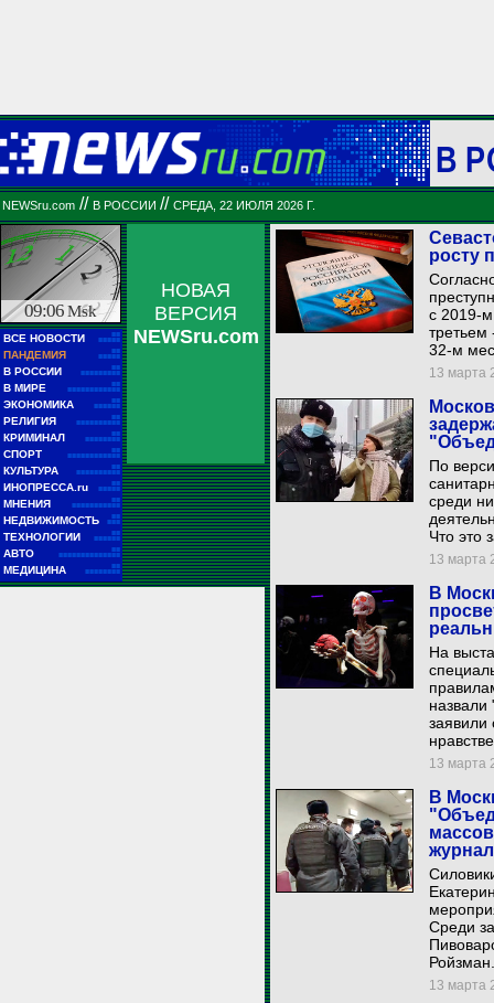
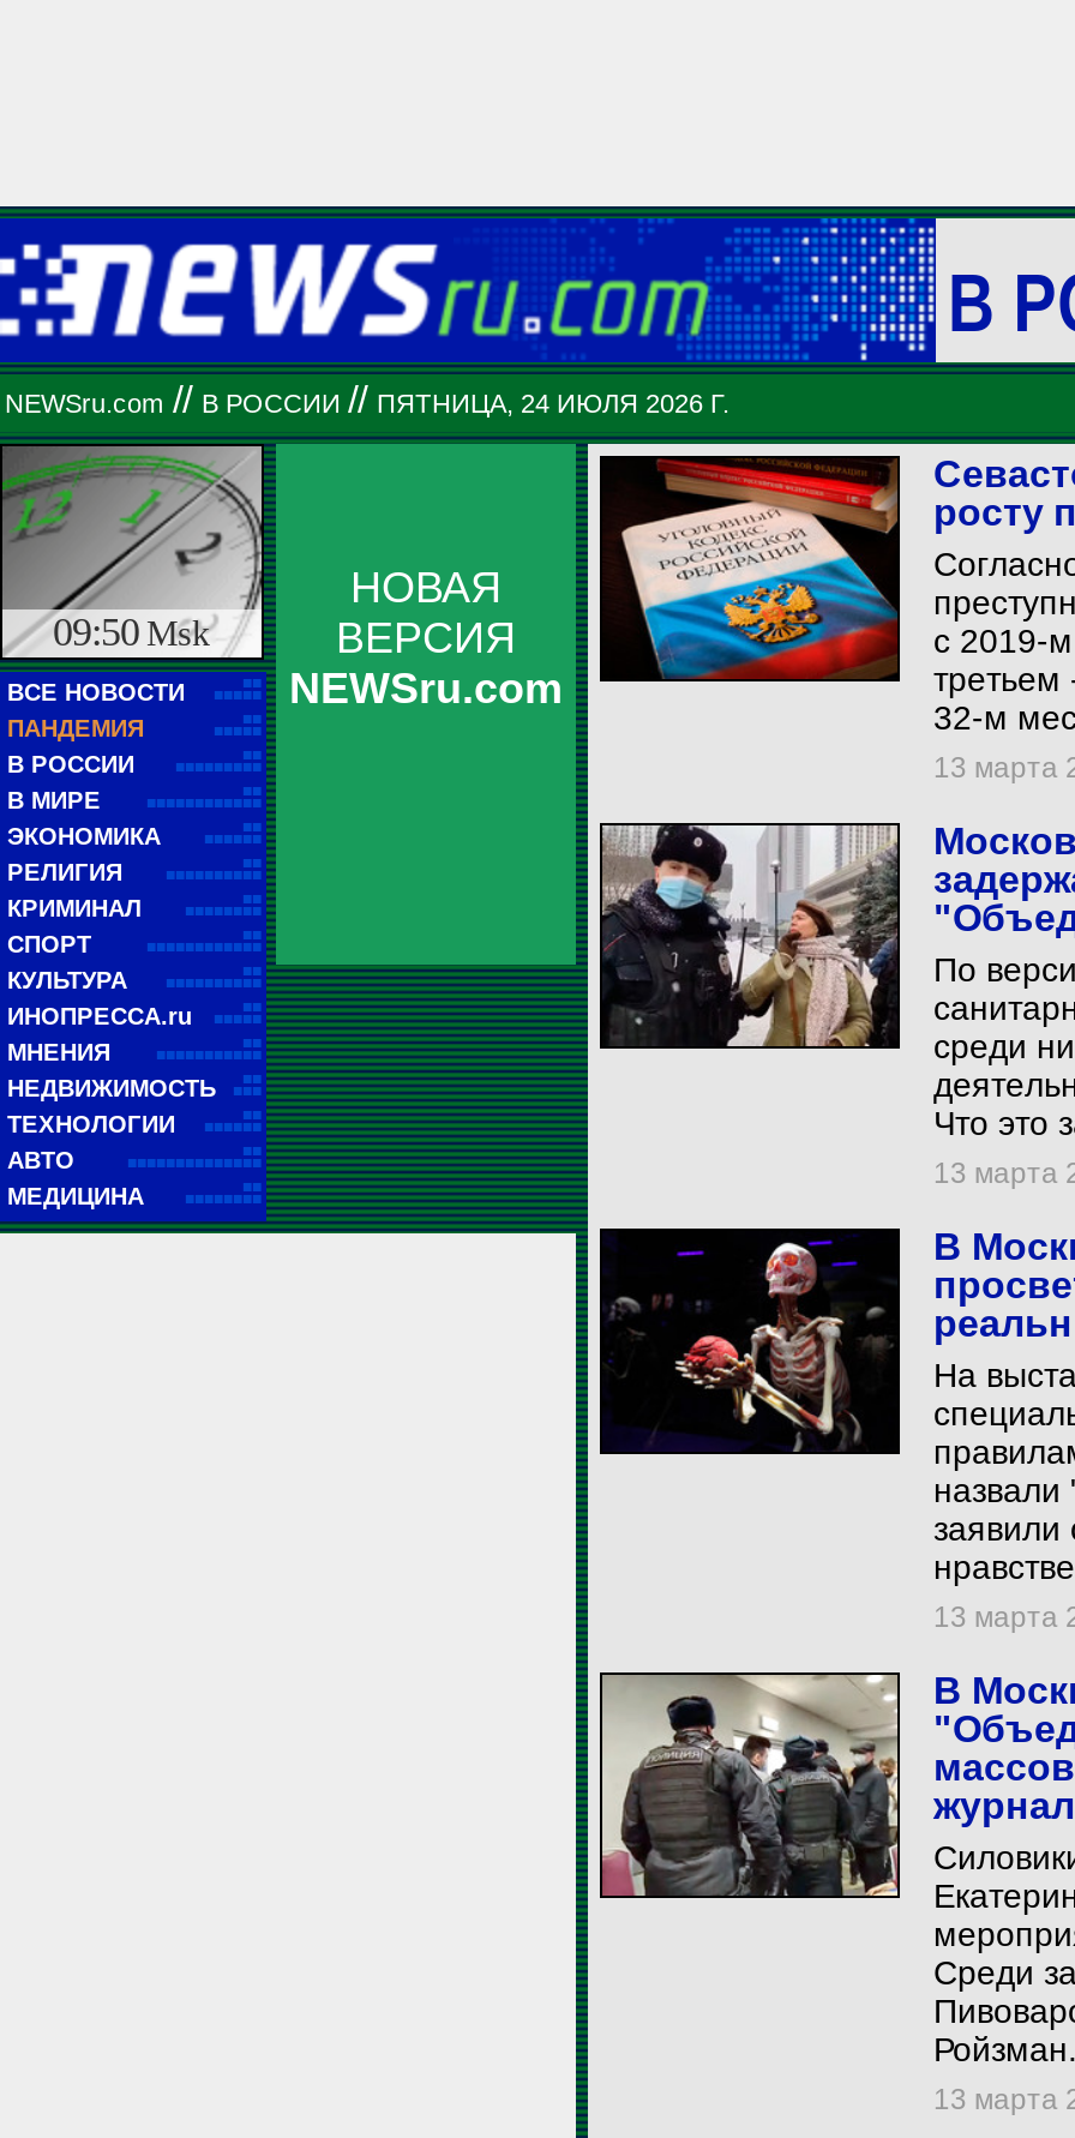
- NEWSru.com // В РОССИИ // СРЕДА, 22 ИЮЛЯ 2026 Г.
+ NEWSru.com // В РОССИИ // ПЯТНИЦА, 24 ИЮЛЯ 2026 Г.

- 09:06 Msk
+ 09:50 Msk
